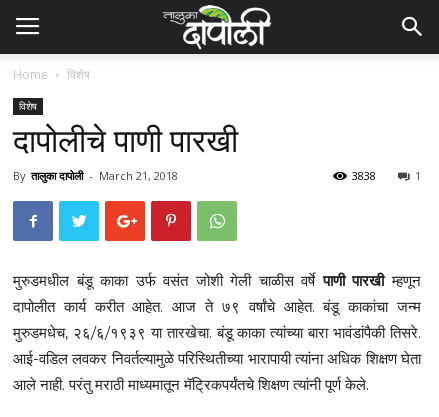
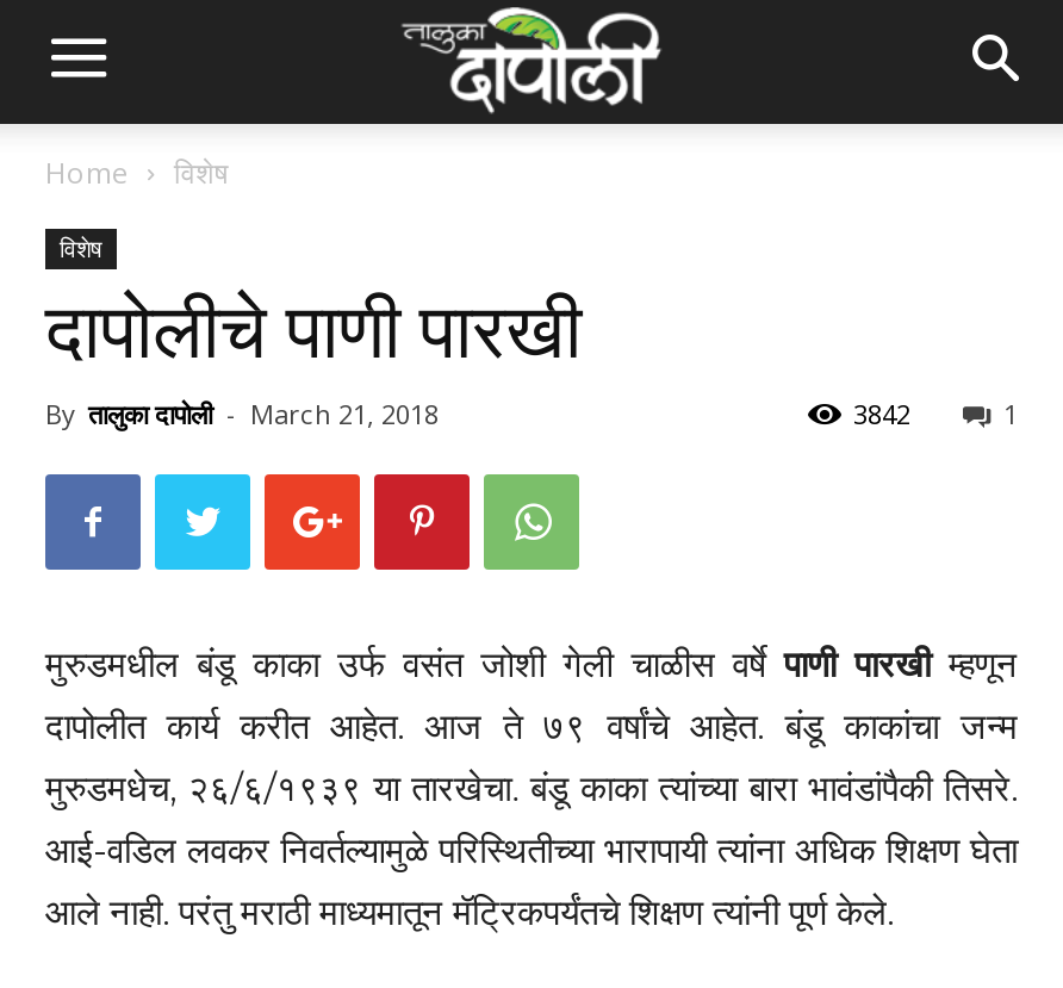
- 3838
+ 3842
